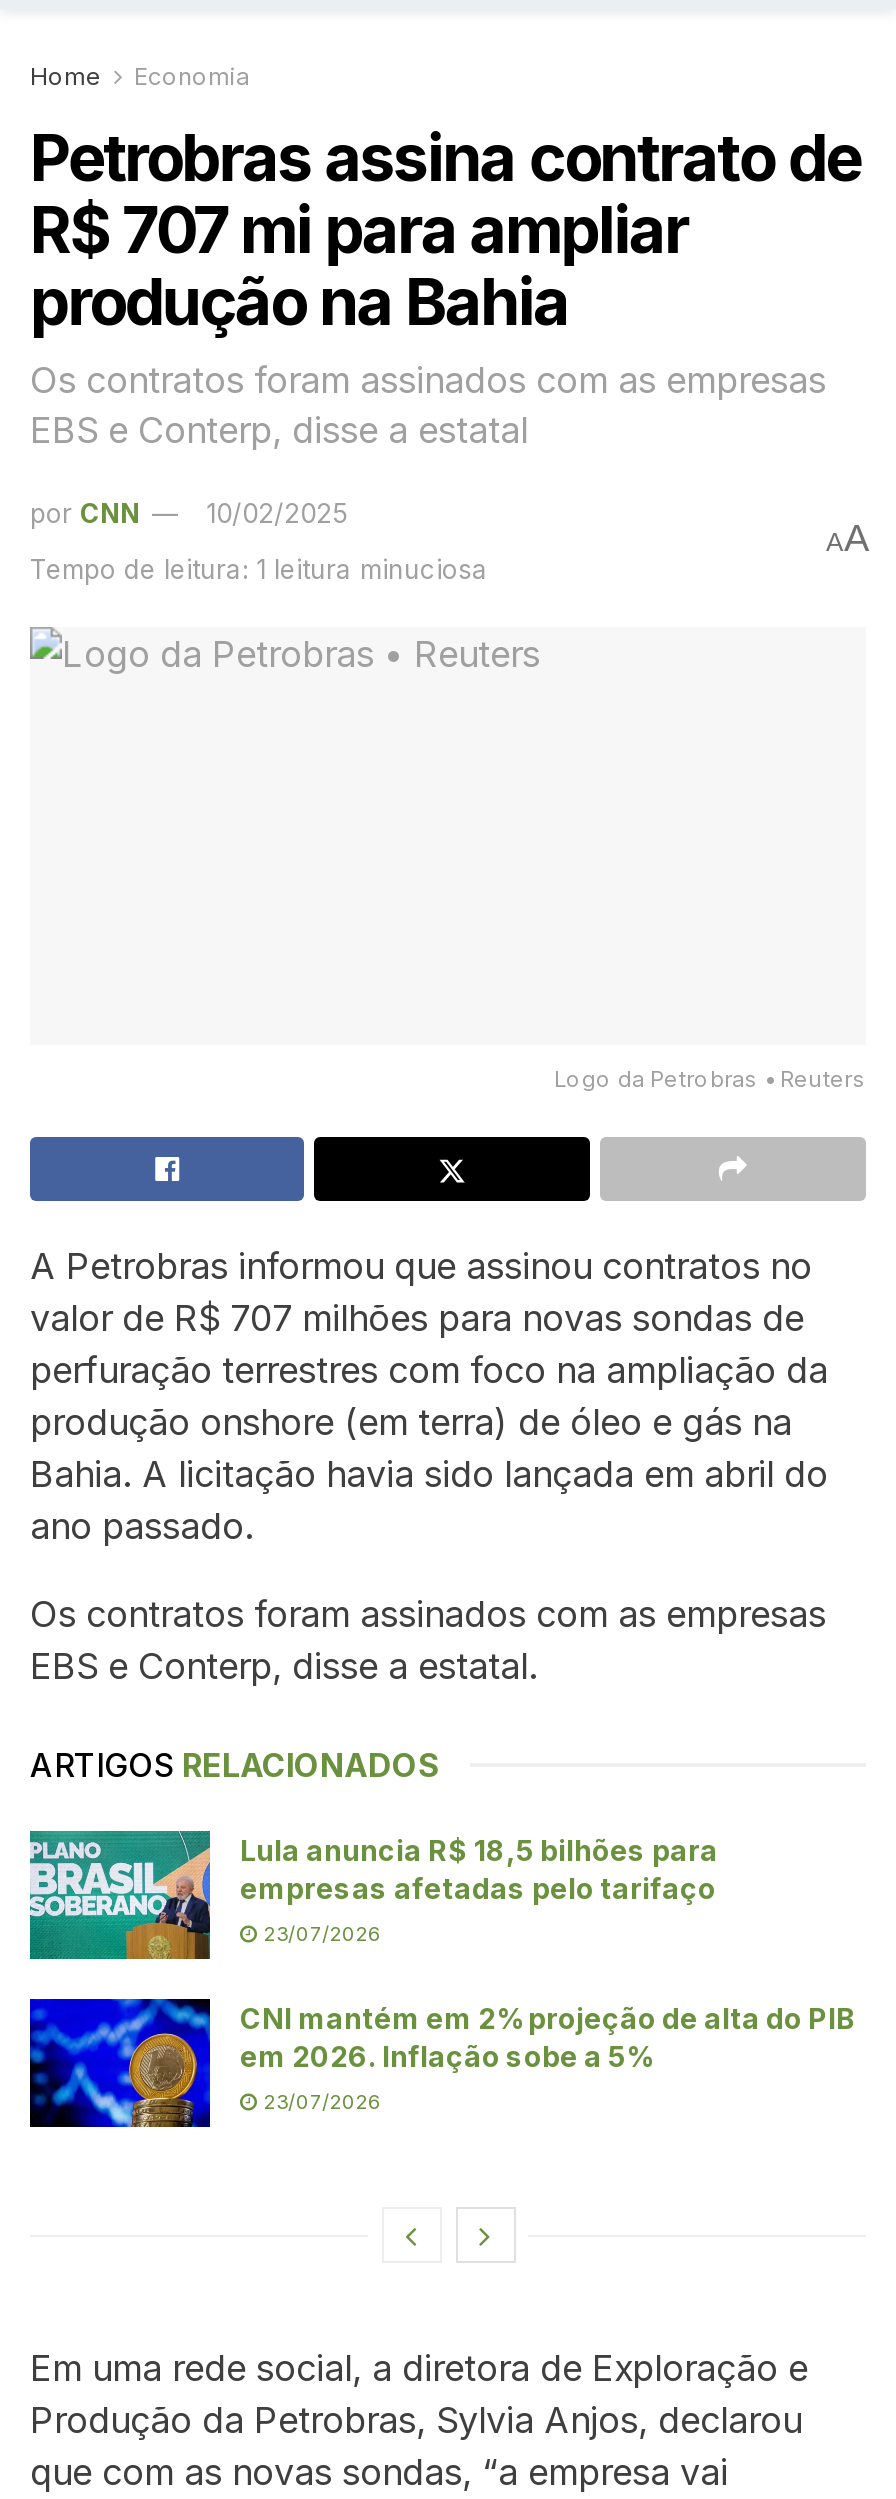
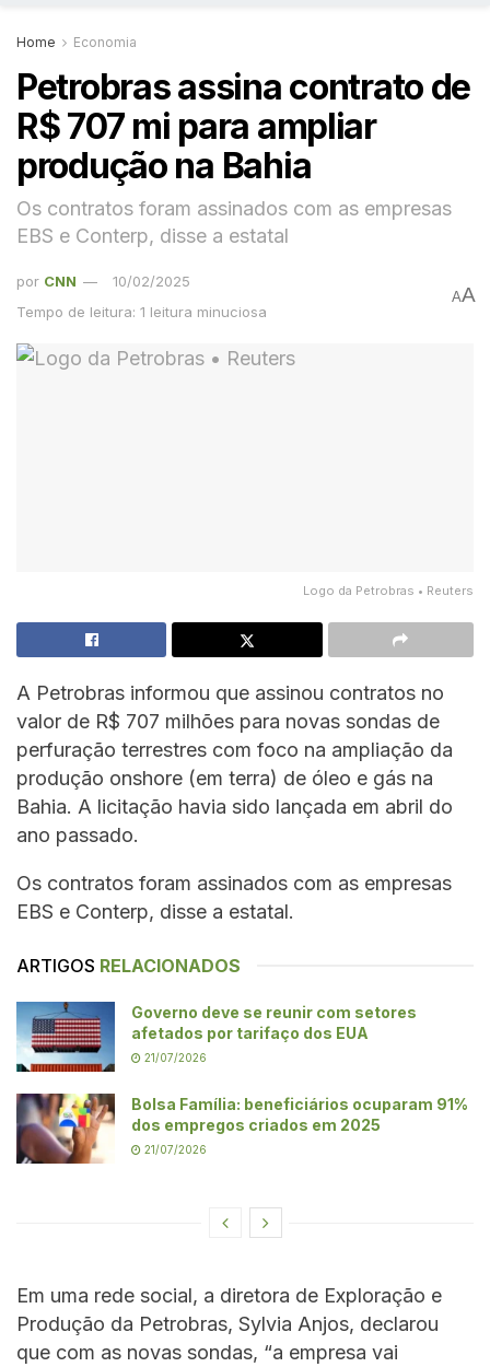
- [image]
- Lula anuncia R$ 18,5 bilhões para
- empresas afetadas pelo tarifaço
+ [image]
+ Governo deve se reunir com setores
+ afetados por tarifaço dos EUA

- 23/07/2026
+ 21/07/2026

- [image]
- CNI mantém em 2% projeção de alta do PIB
- em 2026. Inflação sobe a 5%
+ [image]
+ Bolsa Família: beneficiários ocuparam 91%
+ dos empregos criados em 2025

- 23/07/2026
+ 21/07/2026
